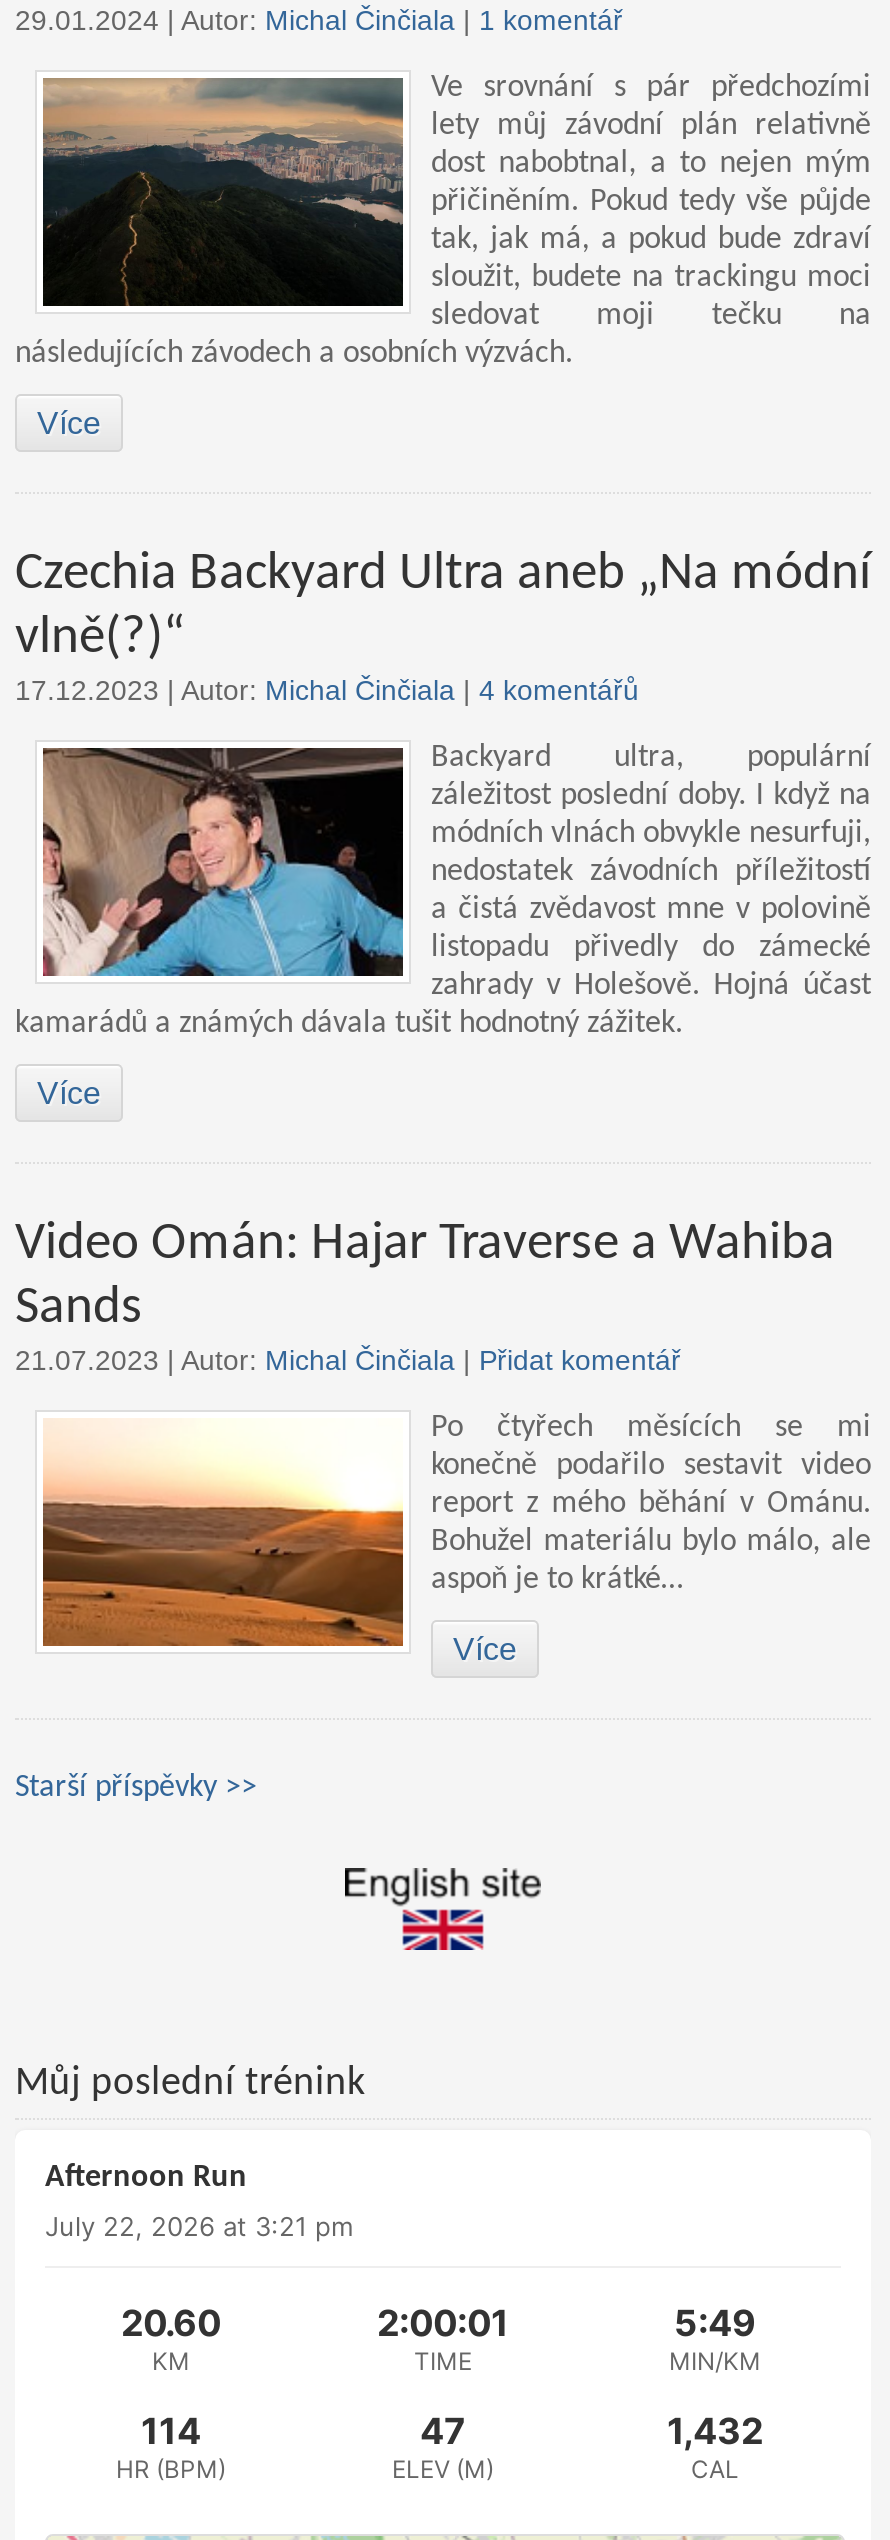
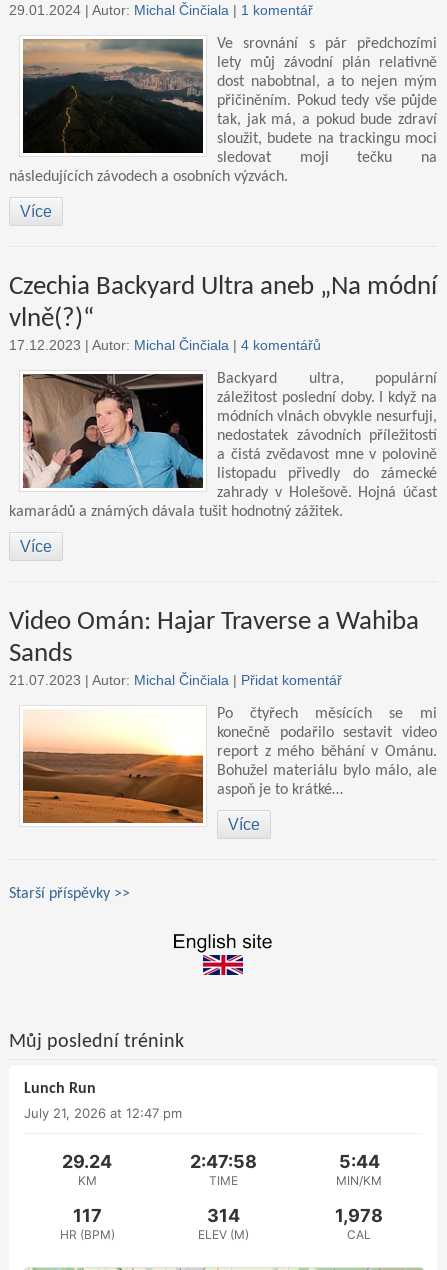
- Afternoon Run
+ Lunch Run

- July 22, 2026 at 3:21 pm
+ July 21, 2026 at 12:47 pm

- 20.60
+ 29.24

- 2:00:01
+ 2:47:58

- 5:49
+ 5:44

- 114
+ 117

- 47
+ 314

- 1,432
+ 1,978
